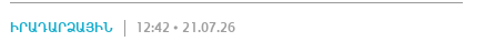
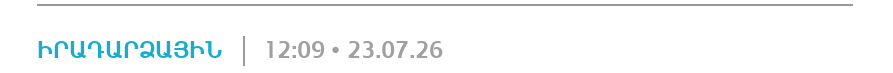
- ԻՐԱԴԱՐՁԱՅԻՆ 12:42 • 21.07.26
+ ԻՐԱԴԱՐՁԱՅԻՆ 12:09 • 23.07.26
